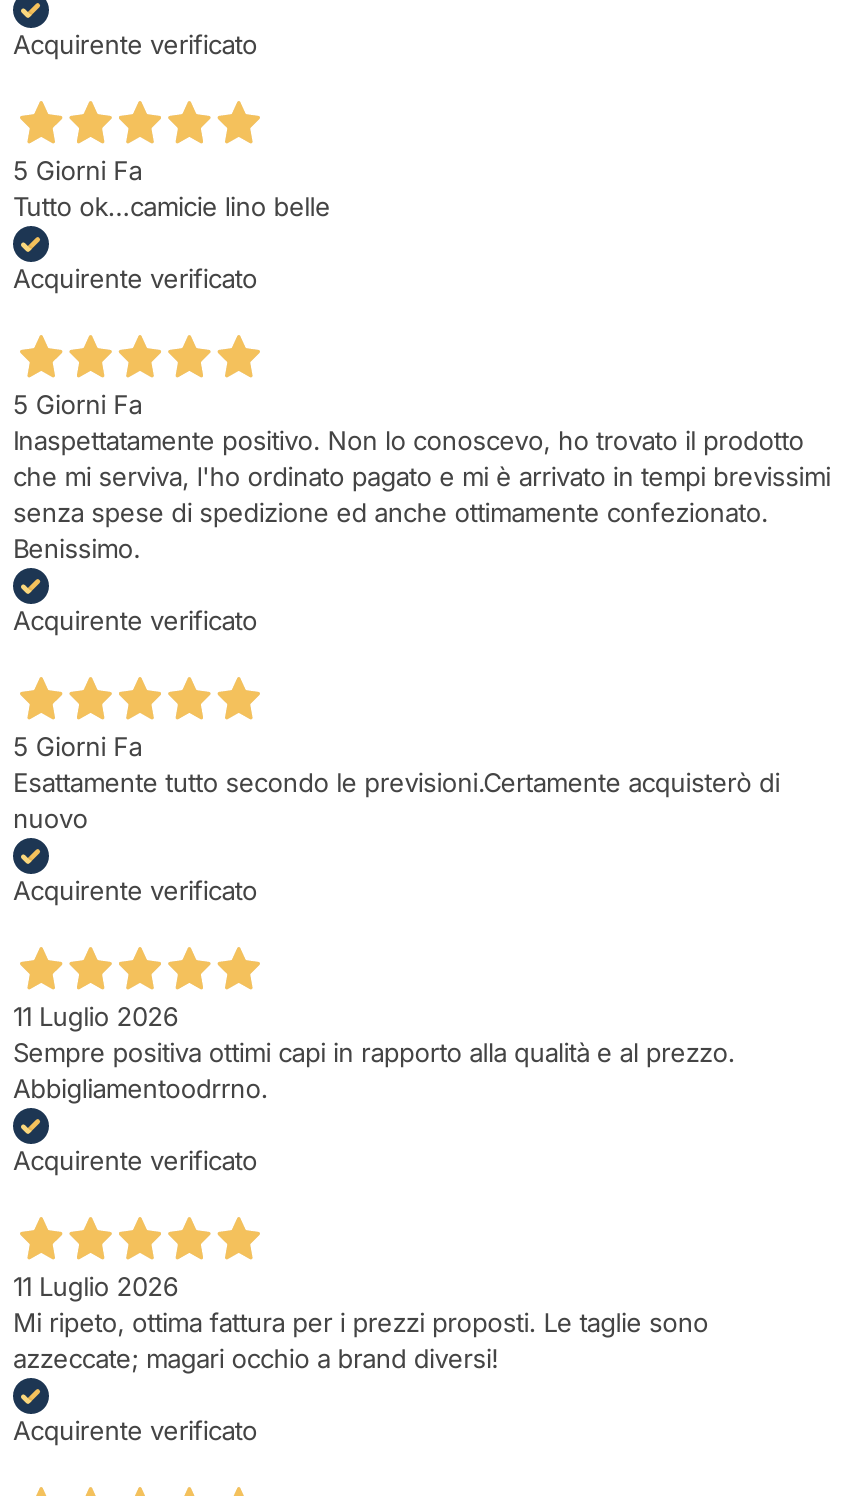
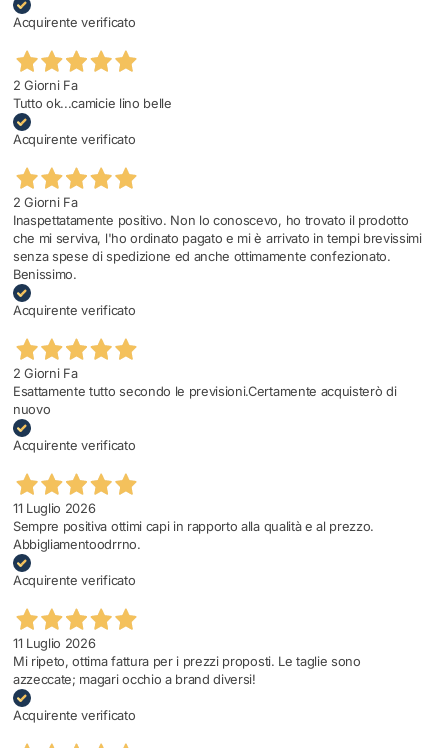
- 5 Giorni Fa
+ 2 Giorni Fa

- 5 Giorni Fa
+ 2 Giorni Fa

- 5 Giorni Fa
+ 2 Giorni Fa
